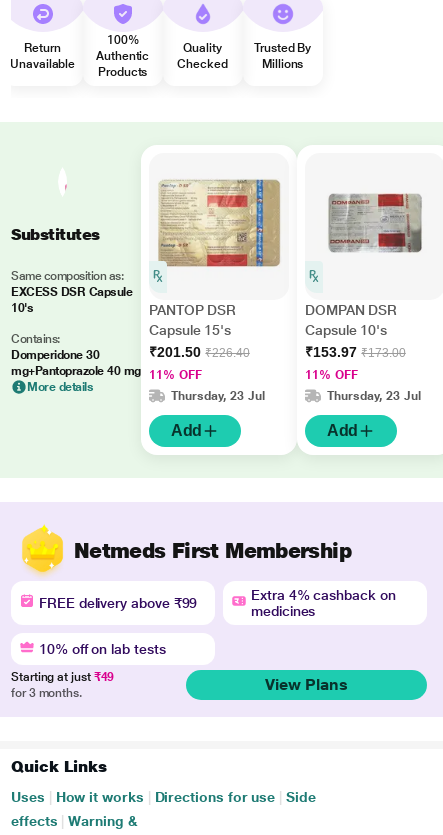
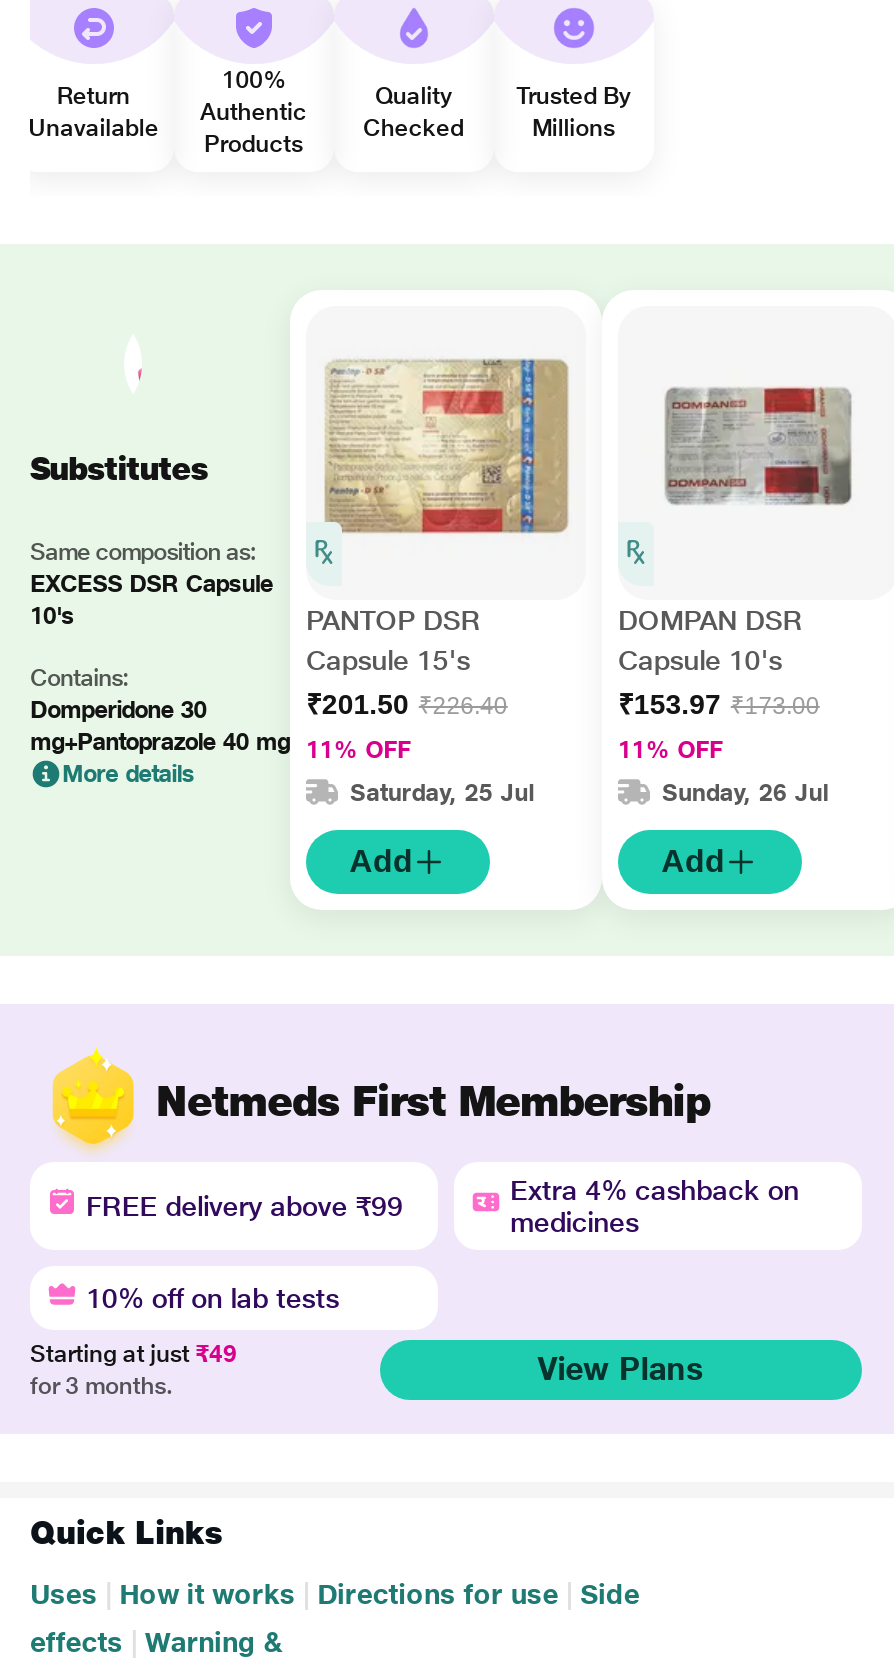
- Thursday, 23 Jul
+ Saturday, 25 Jul

- Thursday, 23 Jul
+ Sunday, 26 Jul
